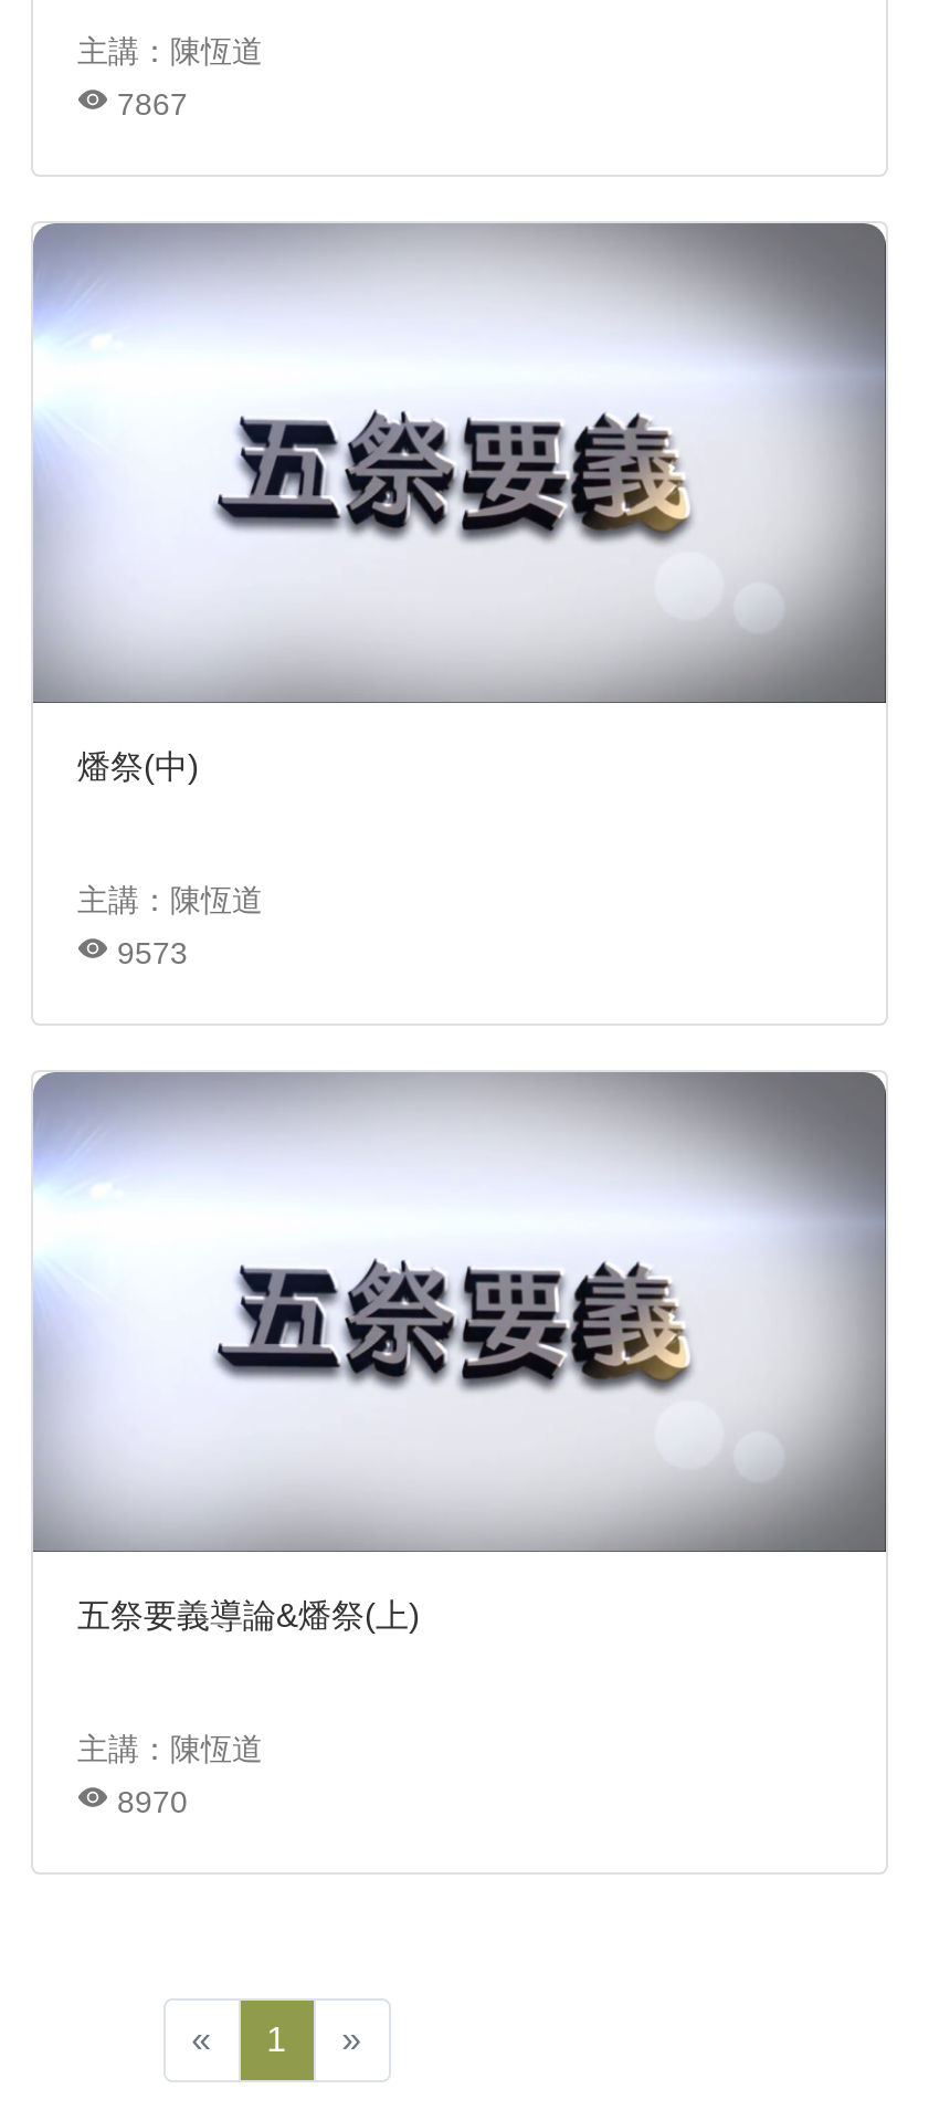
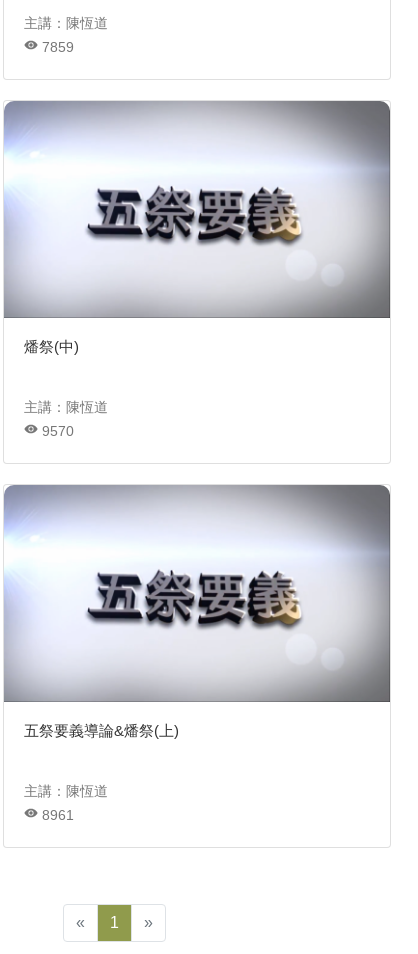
- 7867
+ 7859

- 9573
+ 9570

- 8970
+ 8961
